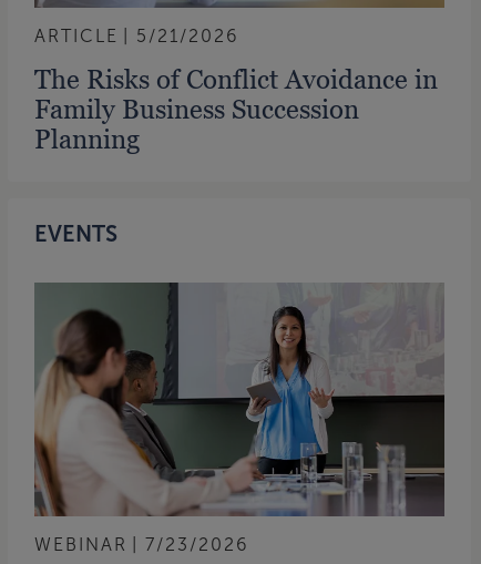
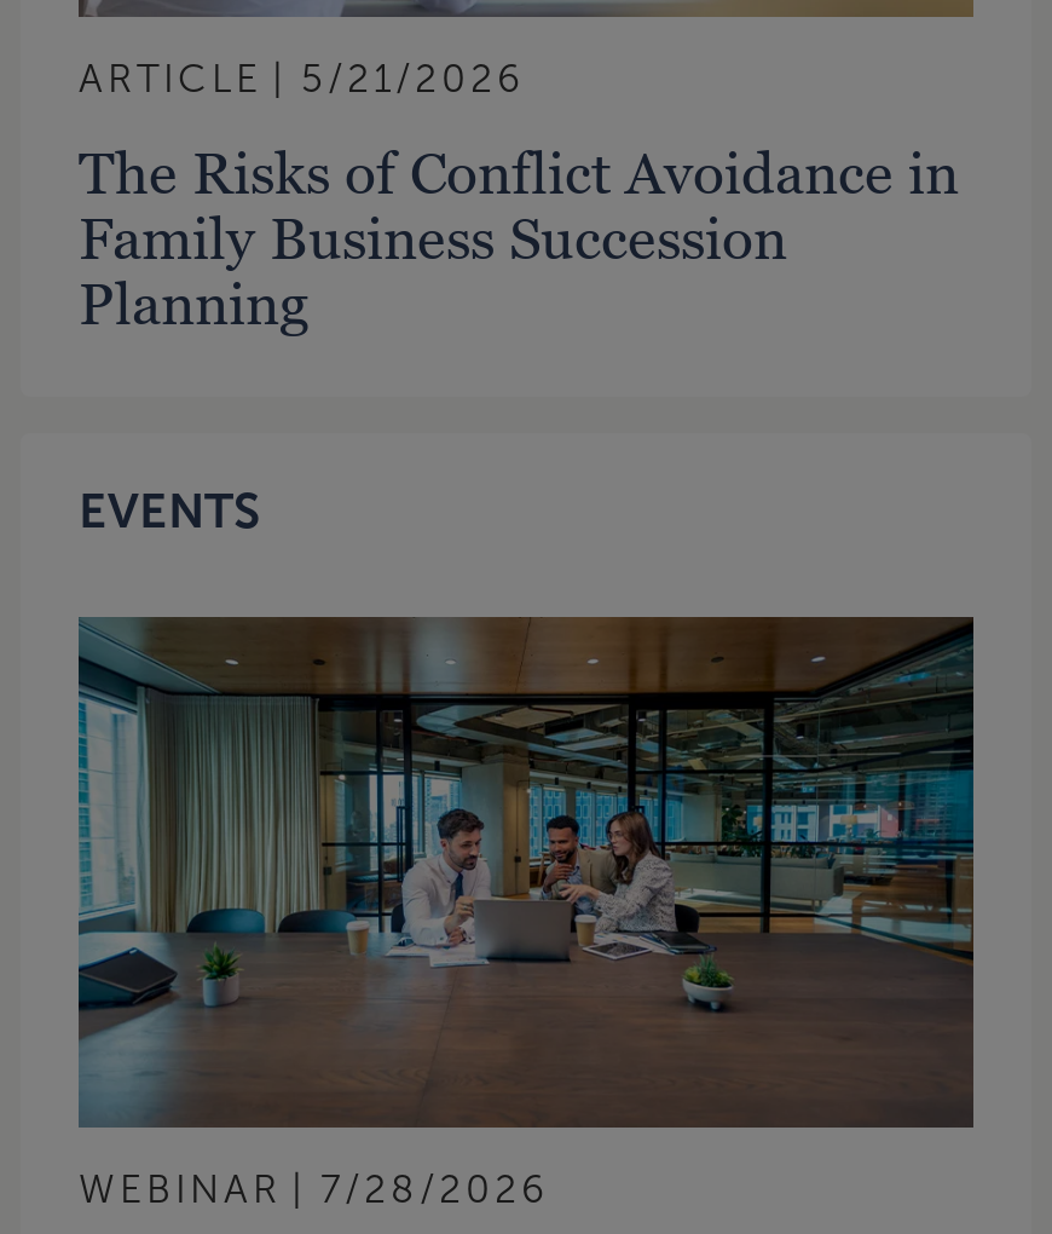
- [image]
- WEBINAR 7/23/2026
+ [image]
+ WEBINAR 7/28/2026
